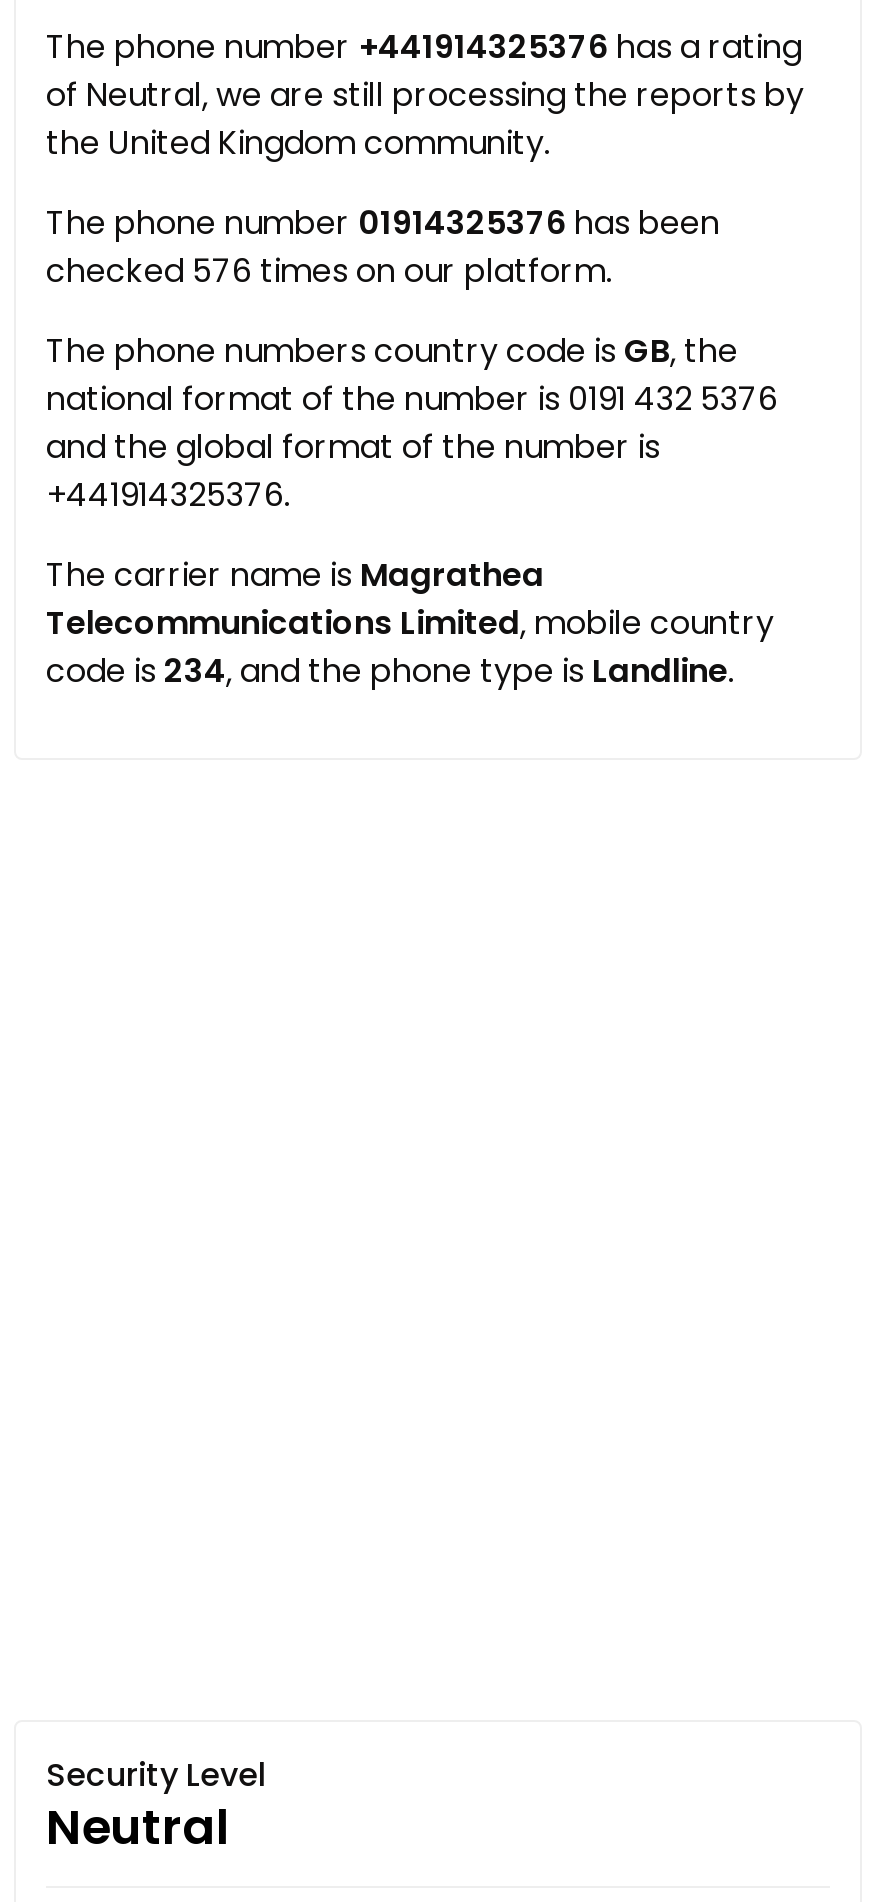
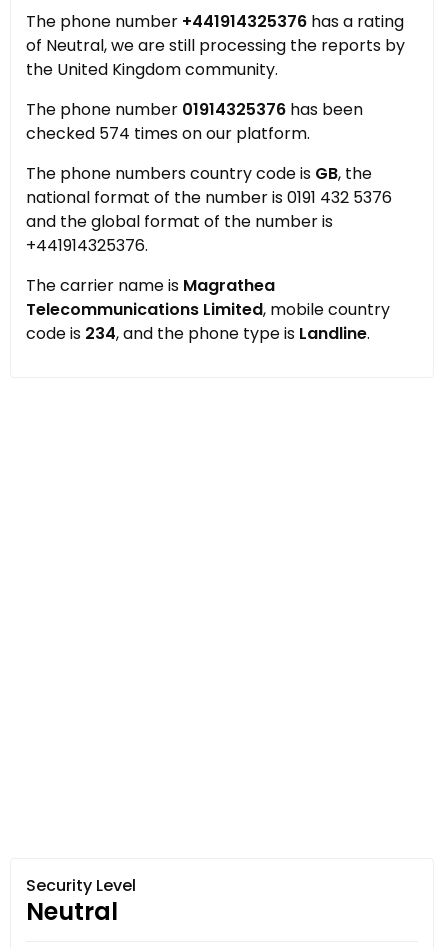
- checked 576 times on our platform.
+ checked 574 times on our platform.
